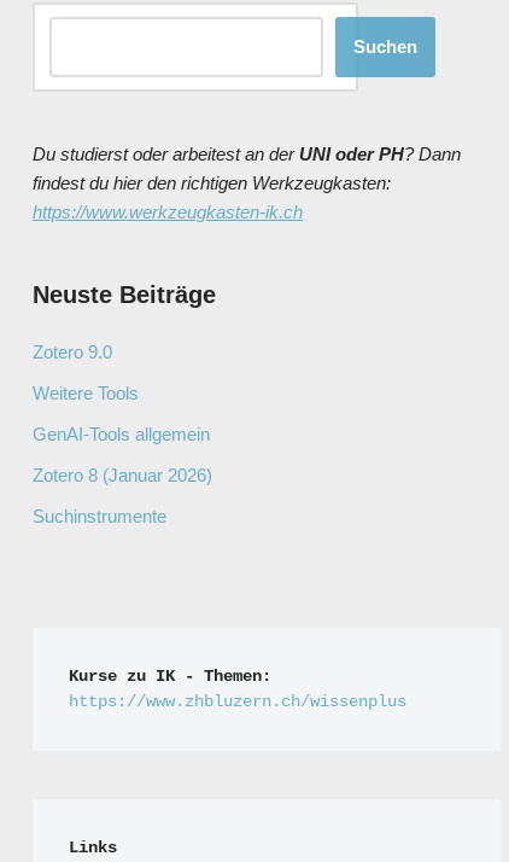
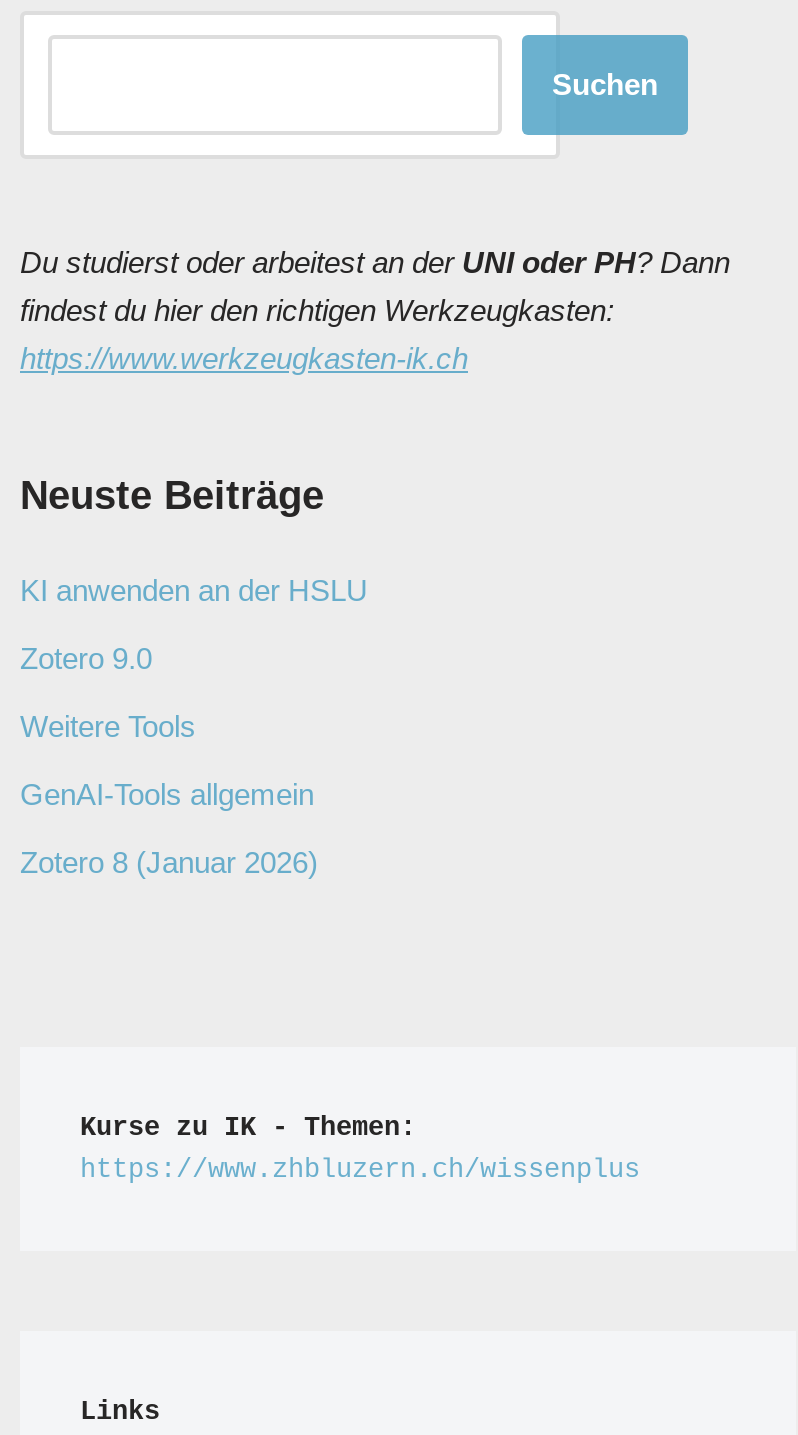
+ KI anwenden an der HSLU

moved down: Zotero 9.0 | Weitere Tools | GenAI-Tools allgemein | Zotero 8 (Januar 2026)

- Suchinstrumente
